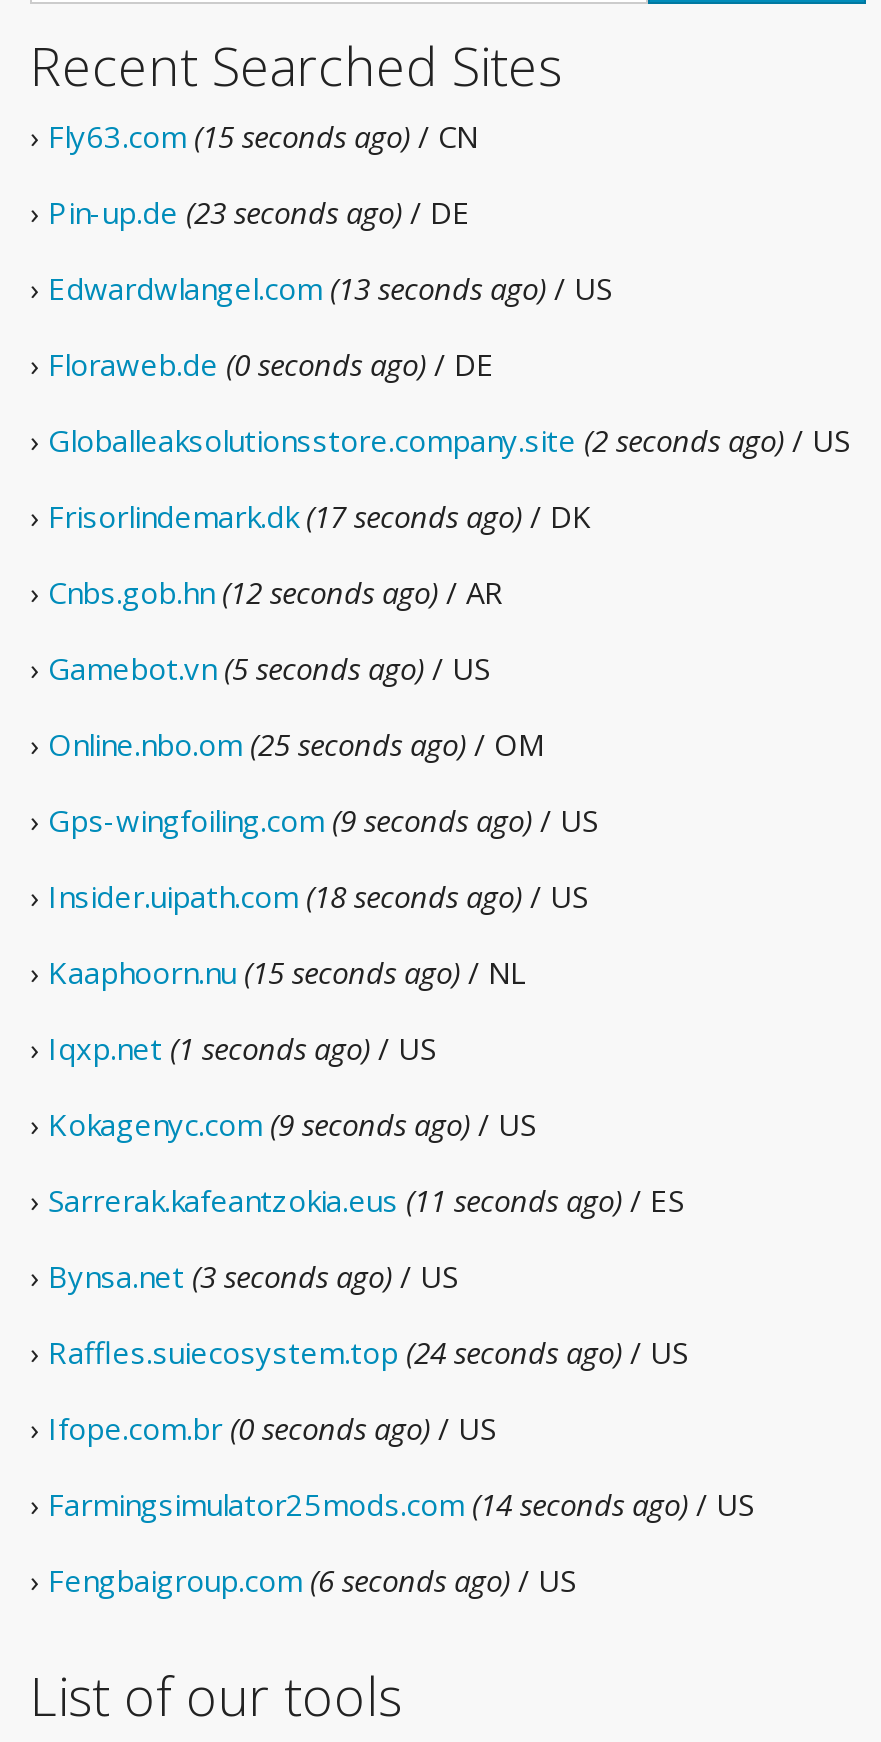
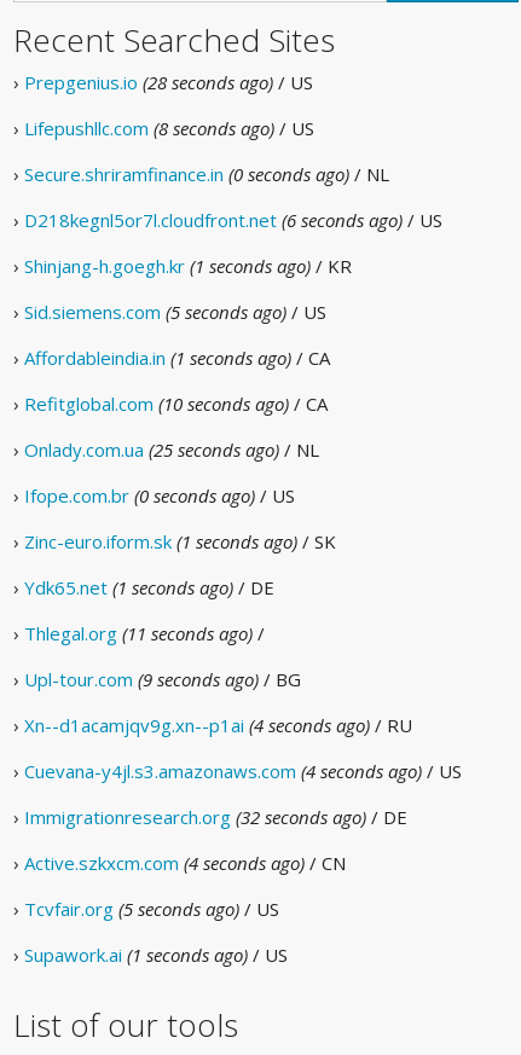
- › Fly63.com (15 seconds ago) / CN
- › Pin-up.de (23 seconds ago) / DE
- › Edwardwlangel.com (13 seconds ago) / US
- › Floraweb.de (0 seconds ago) / DE
- › Globalleaksolutionsstore.company.site (2 seconds ago) / US
- › Frisorlindemark.dk (17 seconds ago) / DK
- › Cnbs.gob.hn (12 seconds ago) / AR
- › Gamebot.vn (5 seconds ago) / US
- › Online.nbo.om (25 seconds ago) / OM
- › Gps-wingfoiling.com (9 seconds ago) / US
- › Insider.uipath.com (18 seconds ago) / US
- › Kaaphoorn.nu (15 seconds ago) / NL
- › Iqxp.net (1 seconds ago) / US
- › Kokagenyc.com (9 seconds ago) / US
- › Sarrerak.kafeantzokia.eus (11 seconds ago) / ES
- › Bynsa.net (3 seconds ago) / US
- › Raffles.suiecosystem.top (24 seconds ago) / US
+ › Prepgenius.io (28 seconds ago) / US
+ › Lifepushllc.com (8 seconds ago) / US
+ › Secure.shriramfinance.in (0 seconds ago) / NL
+ › D218kegnl5or7l.cloudfront.net (6 seconds ago) / US
+ › Shinjang-h.goegh.kr (1 seconds ago) / KR
+ › Sid.siemens.com (5 seconds ago) / US
+ › Affordableindia.in (1 seconds ago) / CA
+ › Refitglobal.com (10 seconds ago) / CA
+ › Onlady.com.ua (25 seconds ago) / NL

moved up: › Ifope.com.br (0 seconds ago) / US

- › Farmingsimulator25mods.com (14 seconds ago) / US
- › Fengbaigroup.com (6 seconds ago) / US
+ › Zinc-euro.iform.sk (1 seconds ago) / SK
+ › Ydk65.net (1 seconds ago) / DE
+ › Thlegal.org (11 seconds ago) /
+ › Upl-tour.com (9 seconds ago) / BG
+ › Xn--d1acamjqv9g.xn--p1ai (4 seconds ago) / RU
+ › Cuevana-y4jl.s3.amazonaws.com (4 seconds ago) / US
+ › Immigrationresearch.org (32 seconds ago) / DE
+ › Active.szkxcm.com (4 seconds ago) / CN
+ › Tcvfair.org (5 seconds ago) / US
+ › Supawork.ai (1 seconds ago) / US
